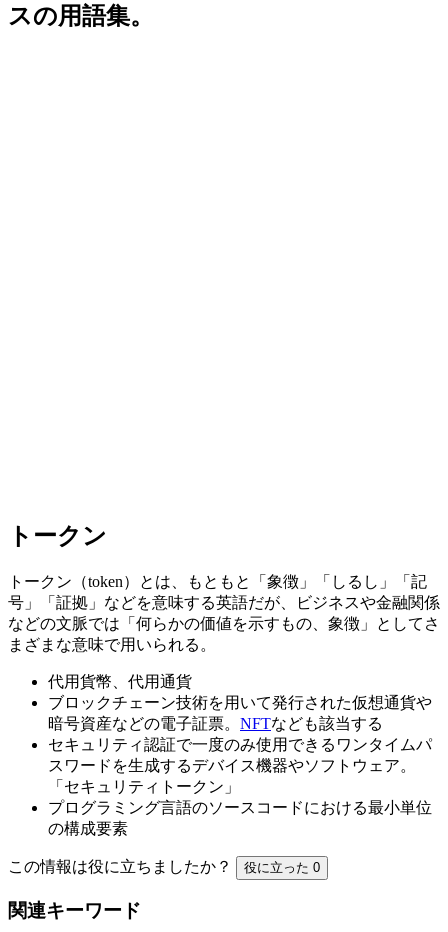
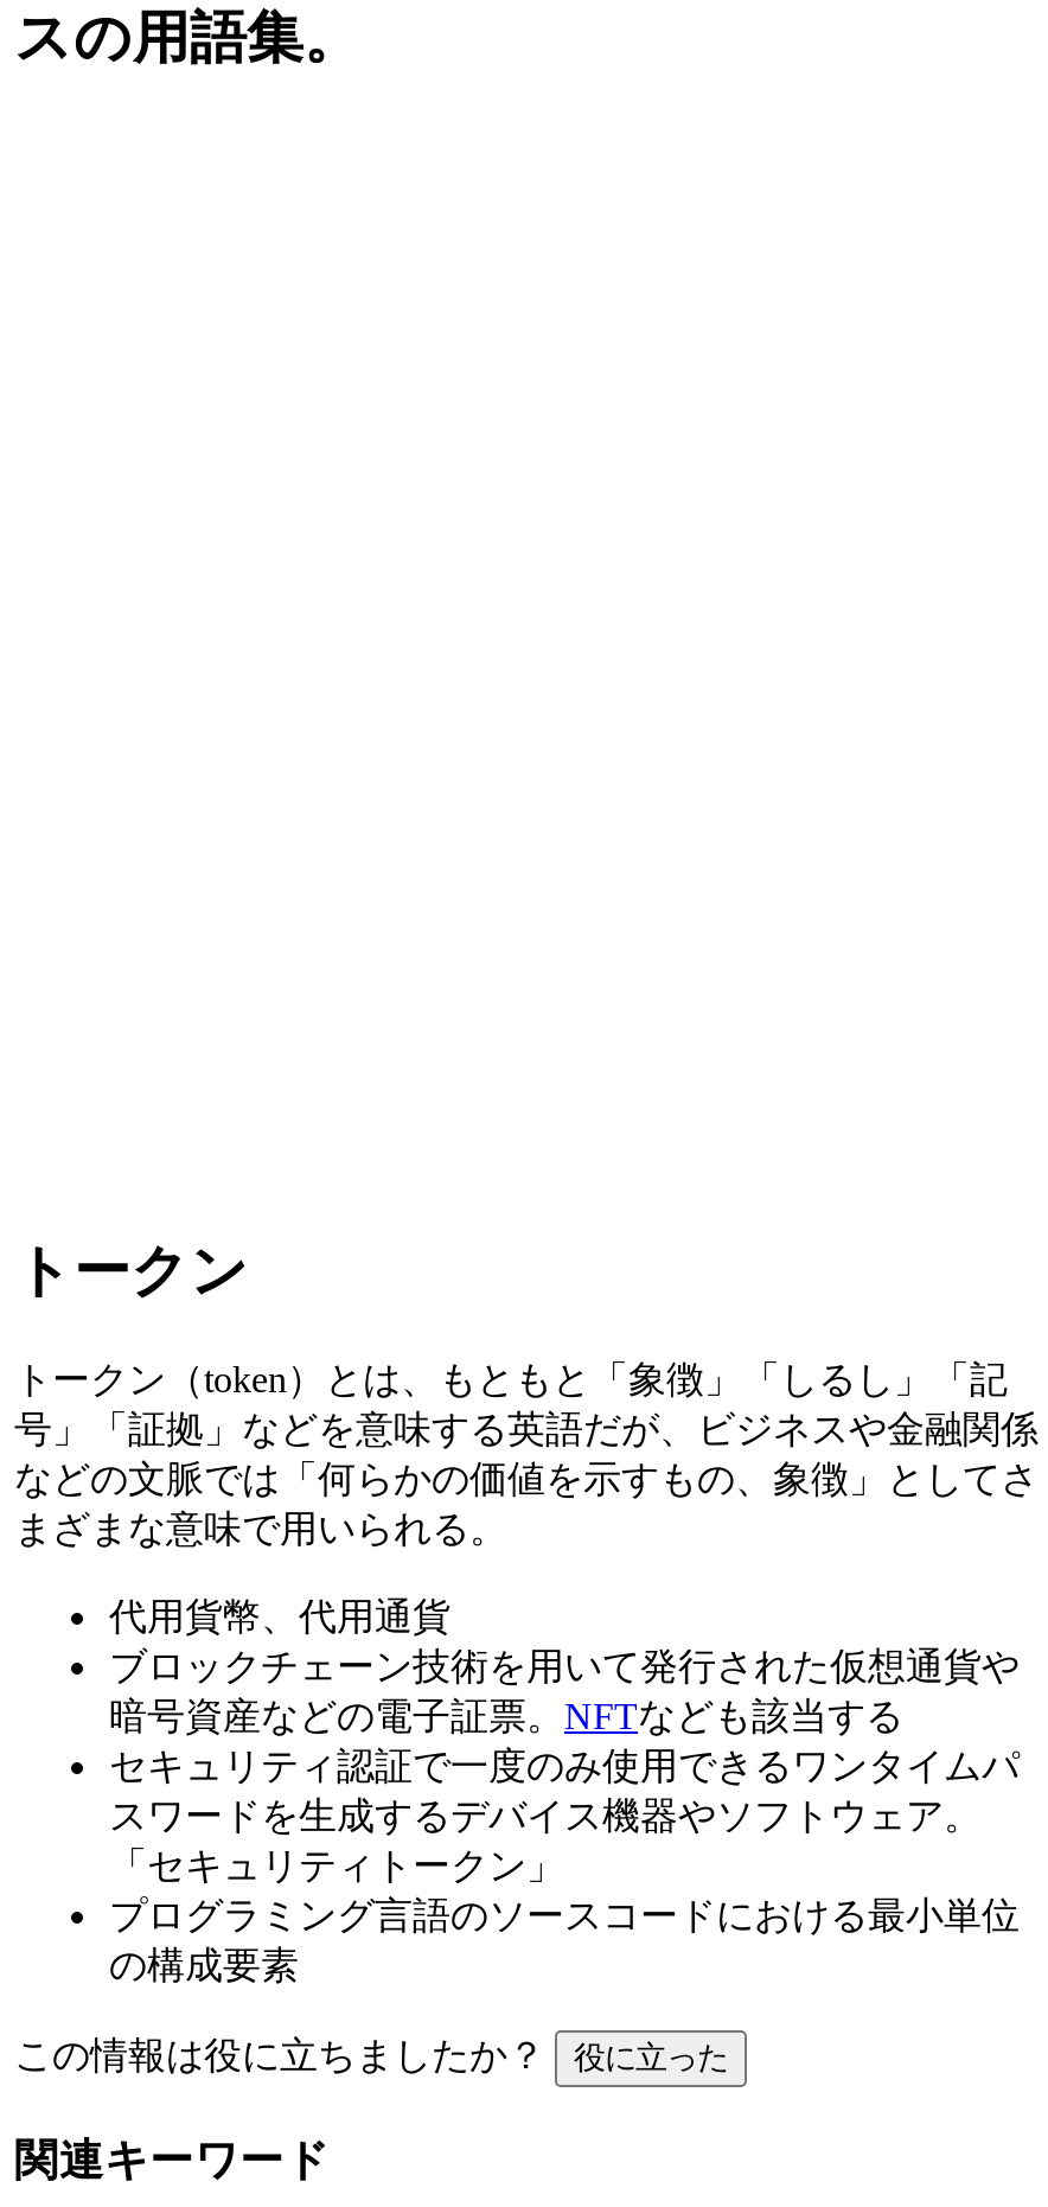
- この情報は役に立ちましたか？ 役に立った0
+ この情報は役に立ちましたか？ 役に立った
